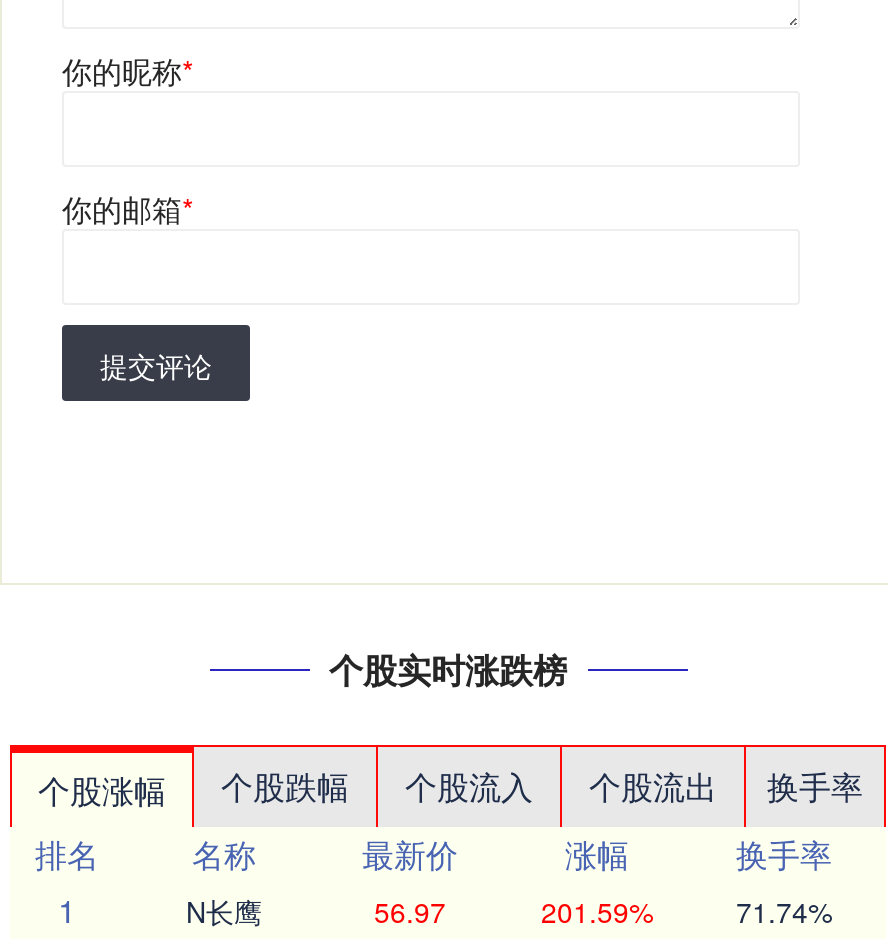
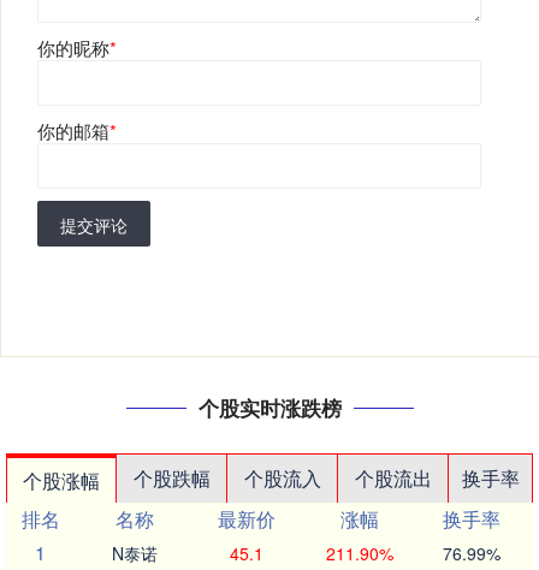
- N长鹰
+ N泰诺

- 56.97
+ 45.1

- 201.59%
+ 211.90%

- 71.74%
+ 76.99%
